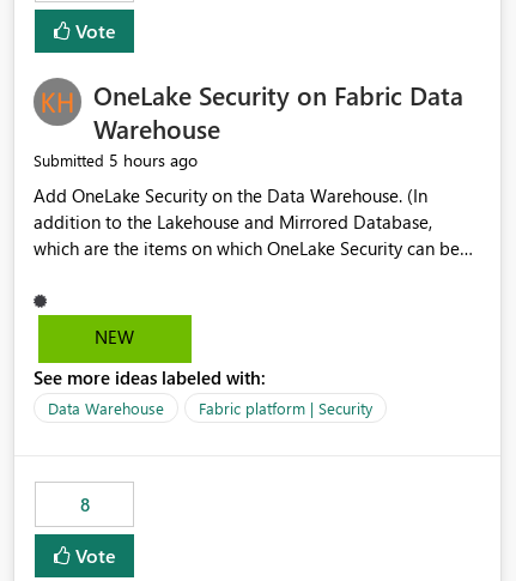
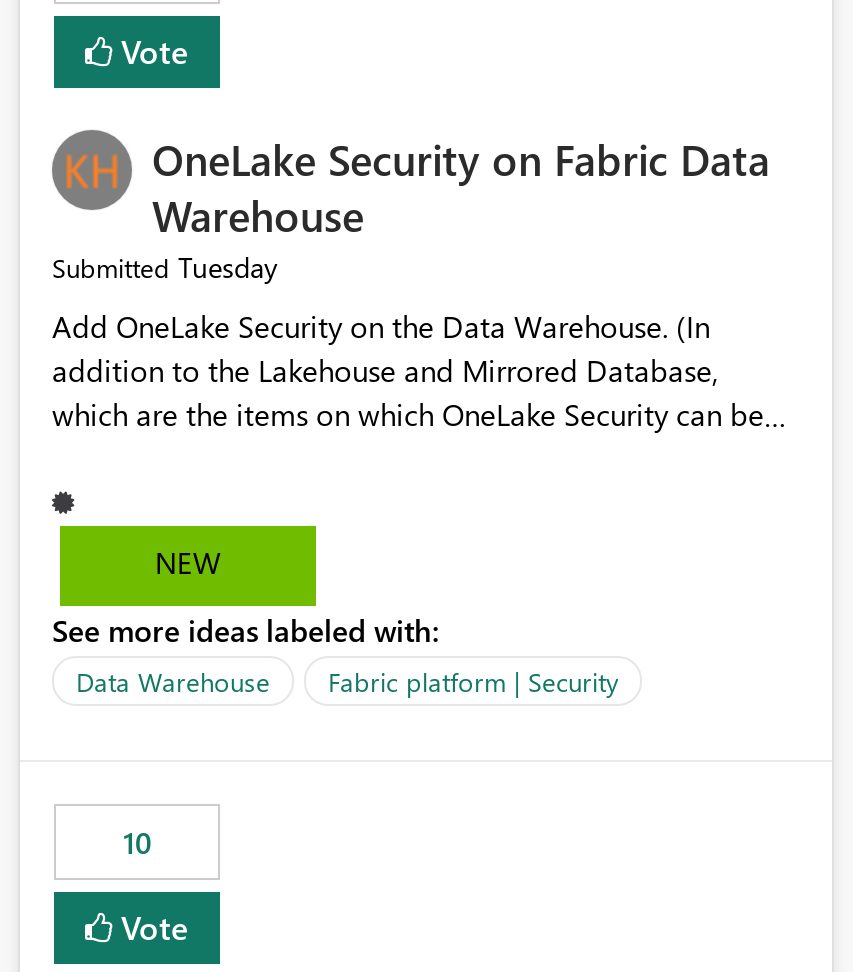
- Submitted 5 hours ago
+ Submitted Tuesday

- 8
+ 10
